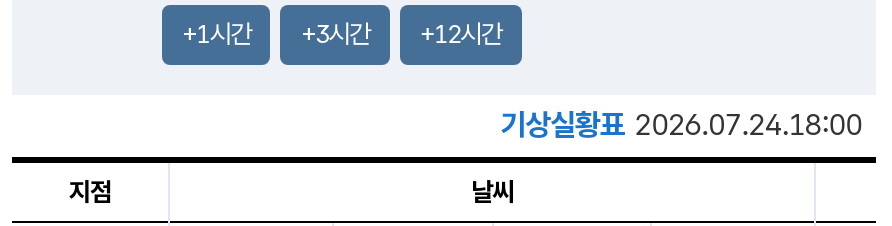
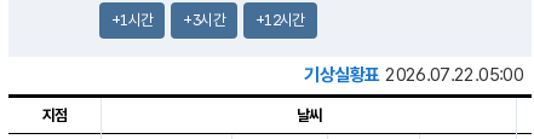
- 기상실황표 2026.07.24.18:00
+ 기상실황표 2026.07.22.05:00
